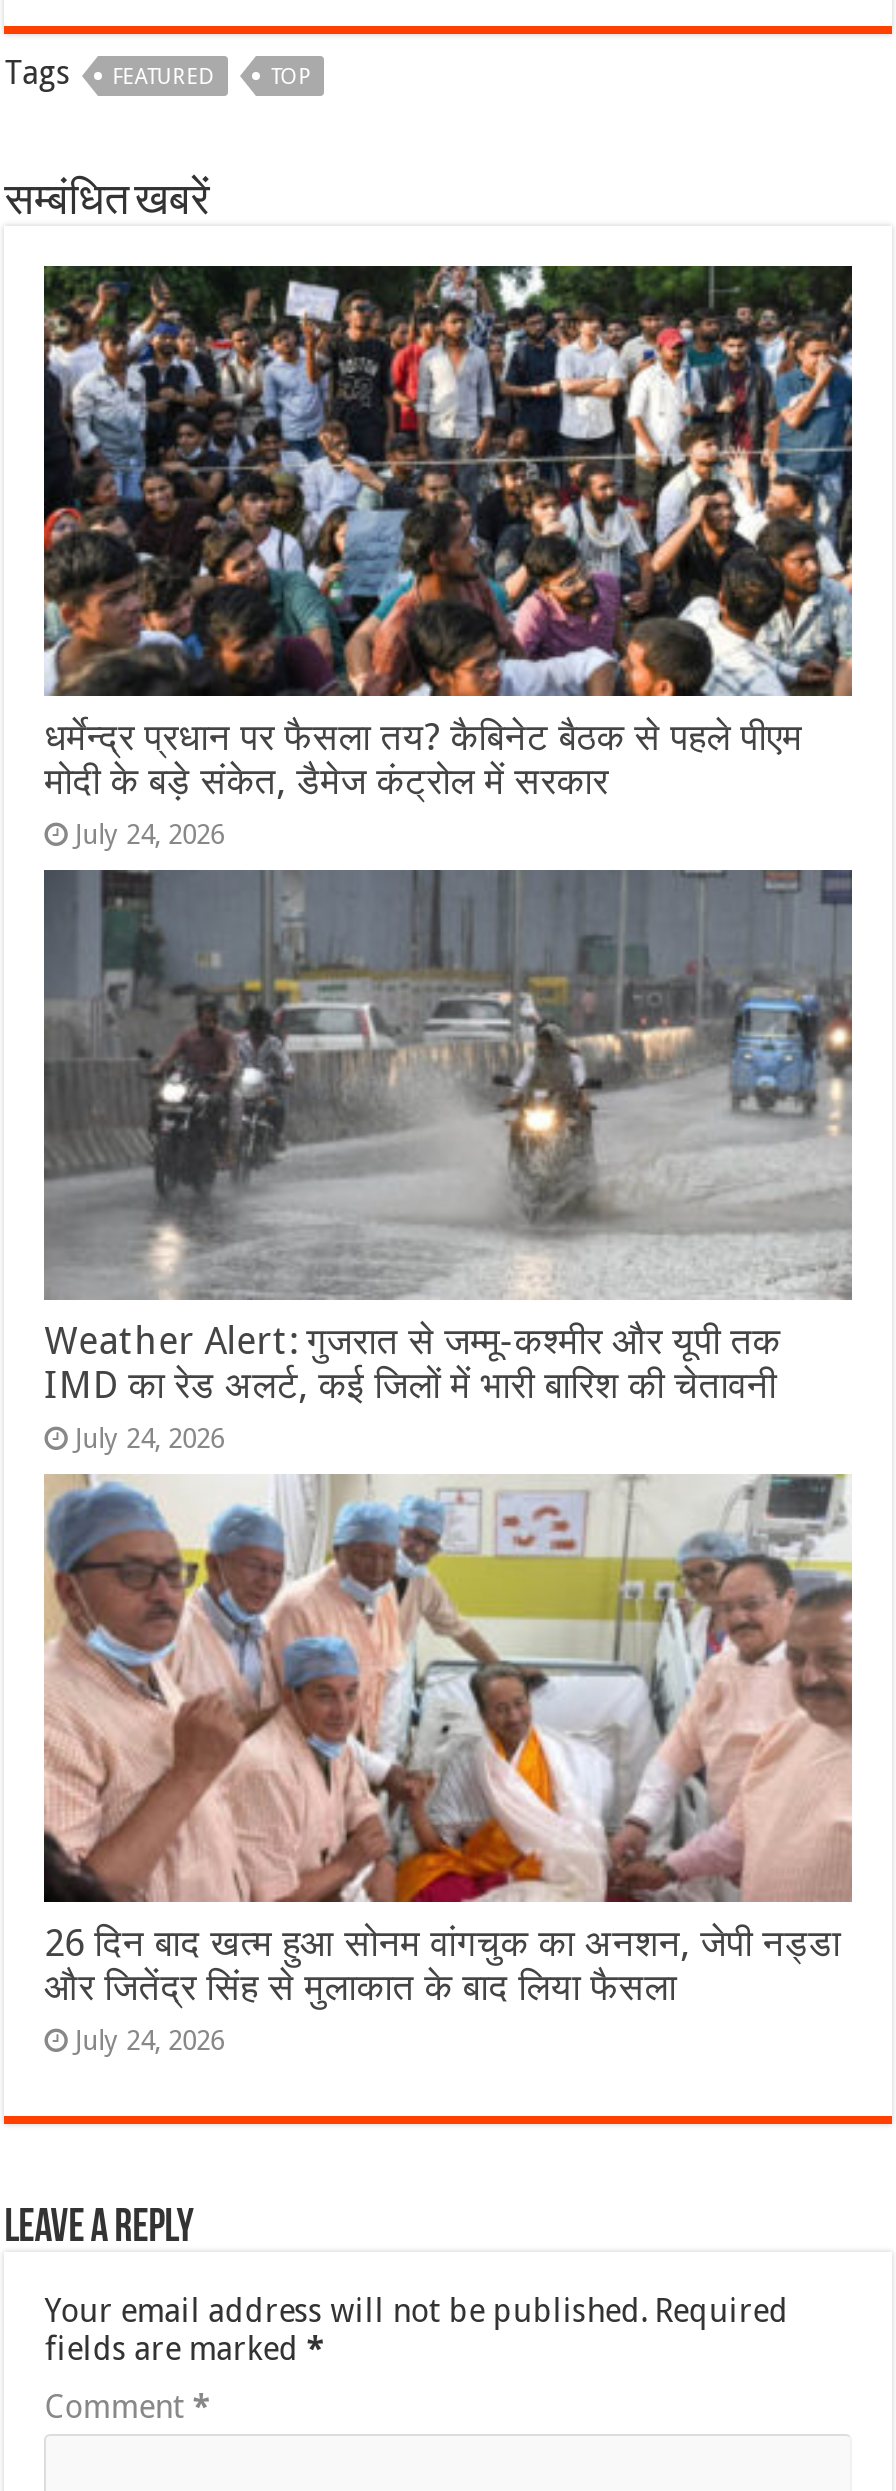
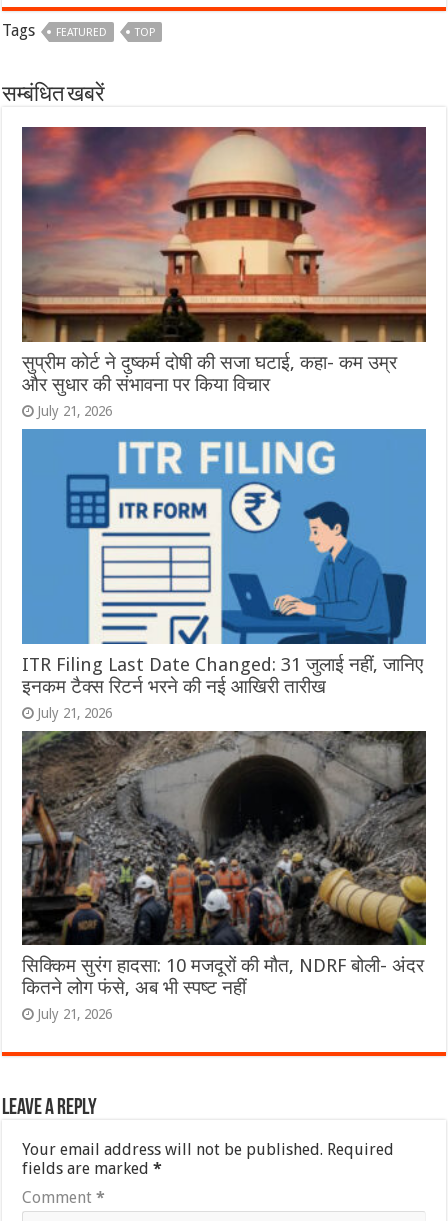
- [image]
- धर्मेन्द्र प्रधान पर फैसला तय? कैबिनेट बैठक से पहले पीएम
- मोदी के बड़े संकेत, डैमेज कंट्रोल में सरकार
- July 24, 2026
+ [image]
+ सुप्रीम कोर्ट ने दुष्कर्म दोषी की सजा घटाई, कहा- कम उम्र
+ और सुधार की संभावना पर किया विचार
+ July 21, 2026

- [image]
- Weather Alert: गुजरात से जम्मू-कश्मीर और यूपी तक
- IMD का रेड अलर्ट, कई जिलों में भारी बारिश की चेतावनी
- July 24, 2026
+ [image]
+ ITR Filing Last Date Changed: 31 जुलाई नहीं, जानिए
+ इनकम टैक्स रिटर्न भरने की नई आखिरी तारीख
+ July 21, 2026

- [image]
- 26 दिन बाद खत्म हुआ सोनम वांगचुक का अनशन, जेपी नड्डा
- और जितेंद्र सिंह से मुलाकात के बाद लिया फैसला
- July 24, 2026
+ [image]
+ सिक्किम सुरंग हादसा: 10 मजदूरों की मौत, NDRF बोली- अंदर
+ कितने लोग फंसे, अब भी स्पष्ट नहीं
+ July 21, 2026
